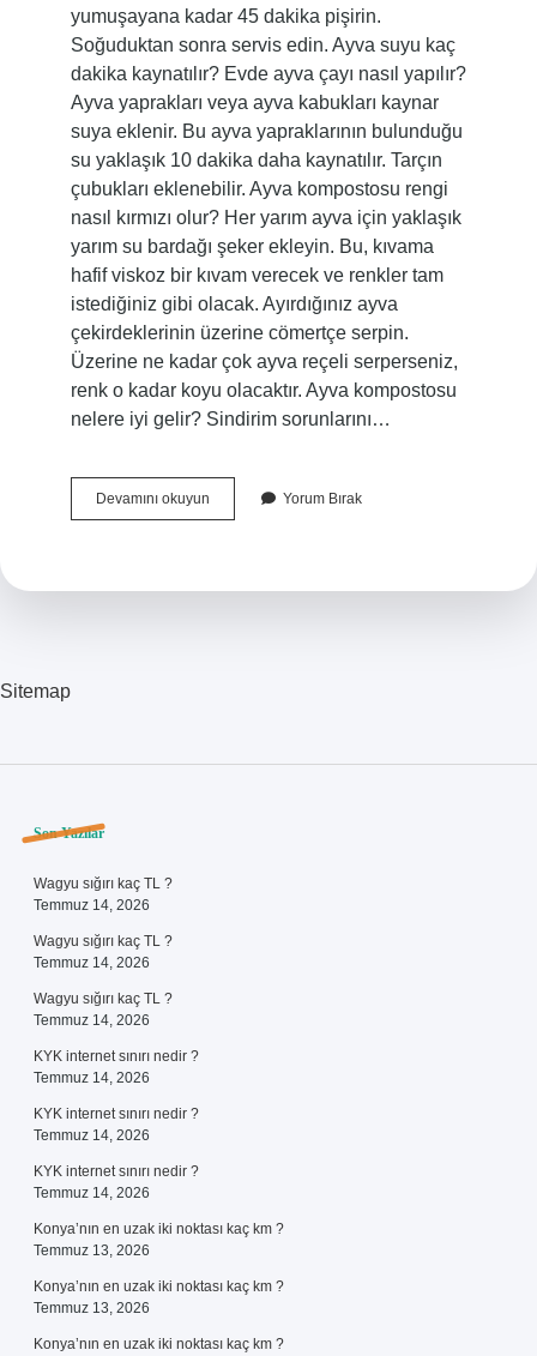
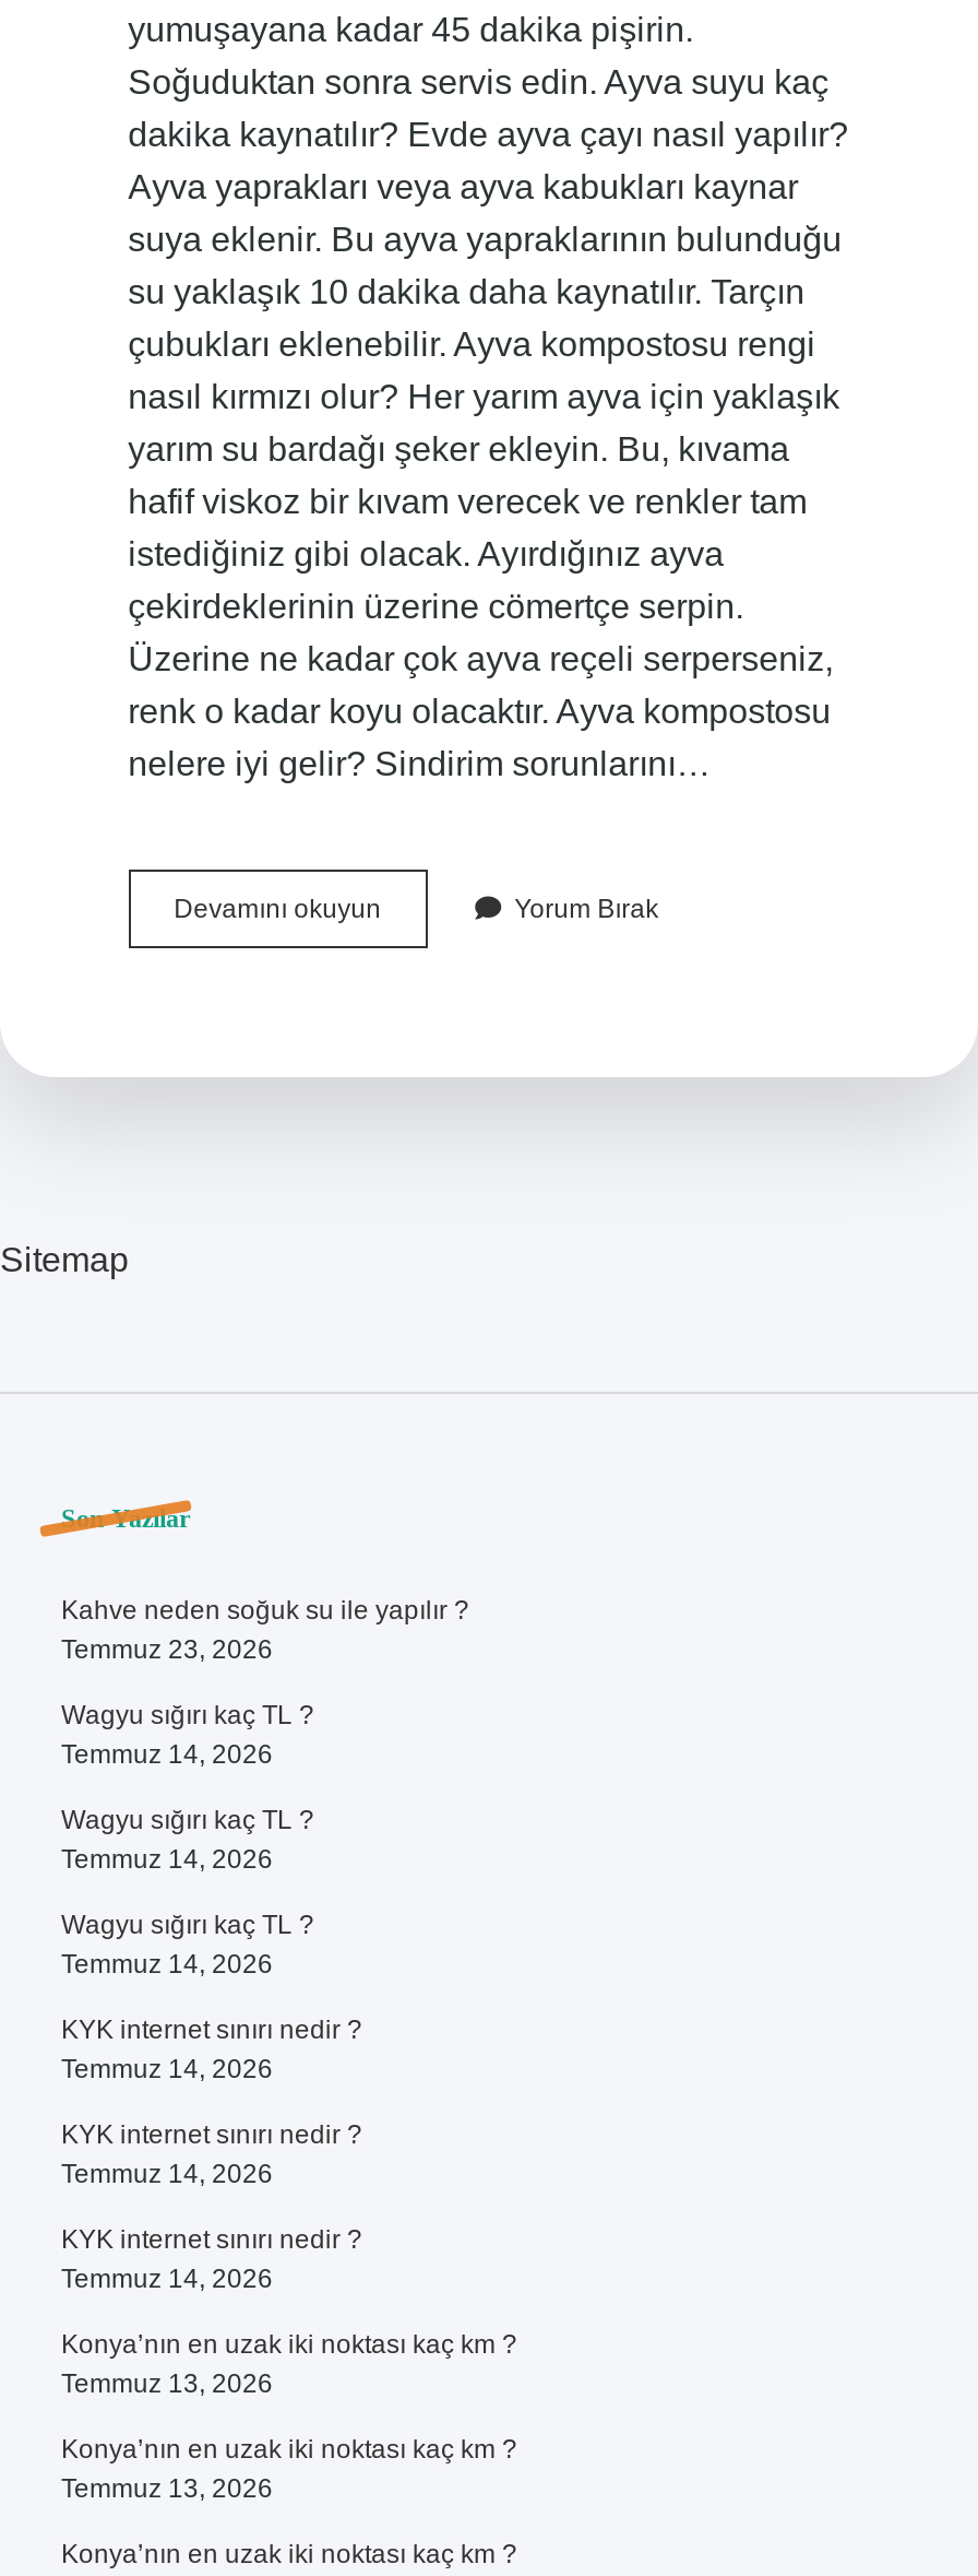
+ Kahve neden soğuk su ile yapılır ?
+ Temmuz 23, 2026
